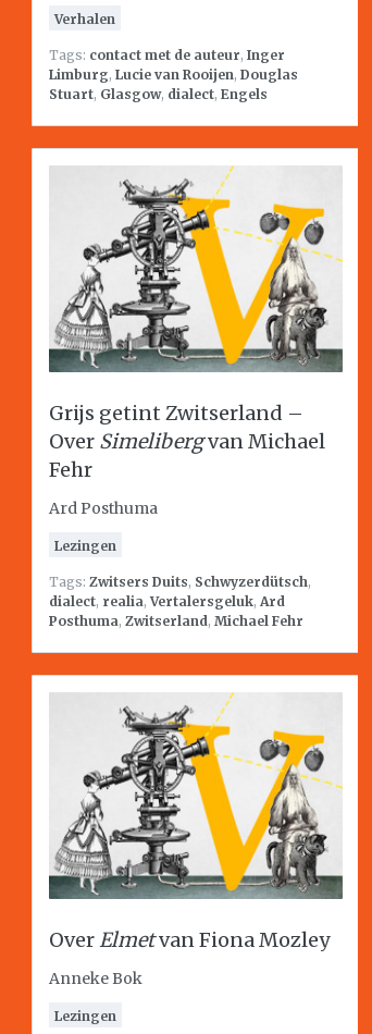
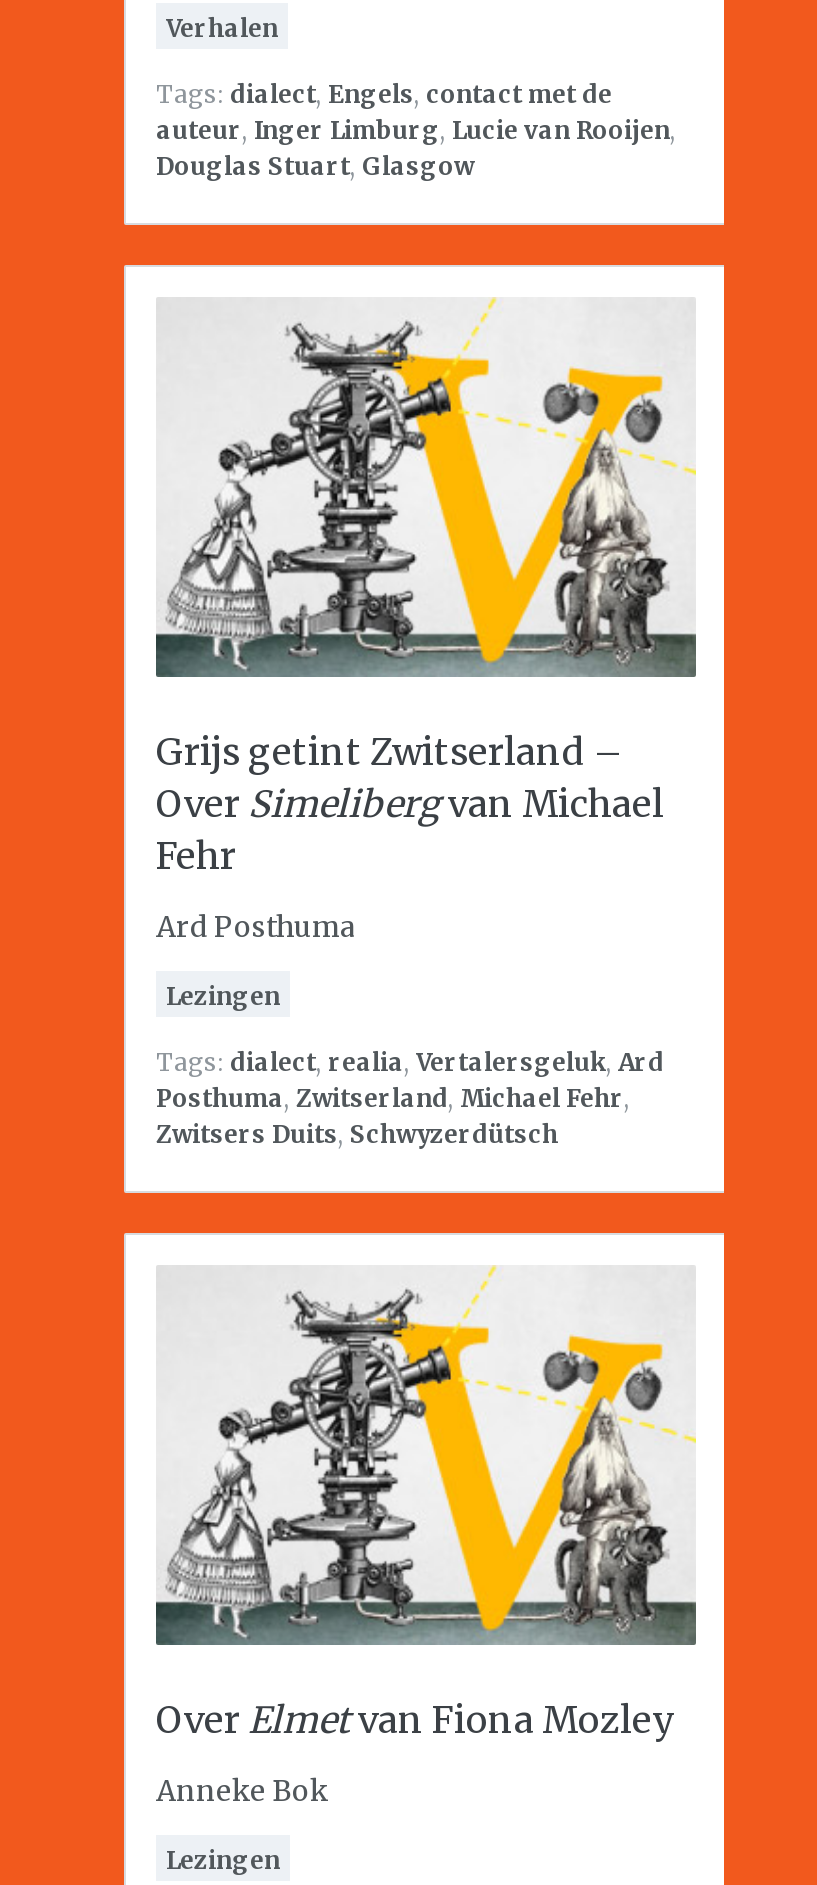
- Tags: contact met de auteur, Inger
- Limburg, Lucie van Rooijen, Douglas
- Stuart, Glasgow, dialect, Engels
+ Tags: dialect, Engels, contact met de
+ auteur, Inger Limburg, Lucie van Rooijen,
+ Douglas Stuart, Glasgow

- Tags: Zwitsers Duits, Schwyzerdütsch,
- dialect, realia, Vertalersgeluk, Ard
- Posthuma, Zwitserland, Michael Fehr
+ Tags: dialect, realia, Vertalersgeluk, Ard
+ Posthuma, Zwitserland, Michael Fehr,
+ Zwitsers Duits, Schwyzerdütsch
